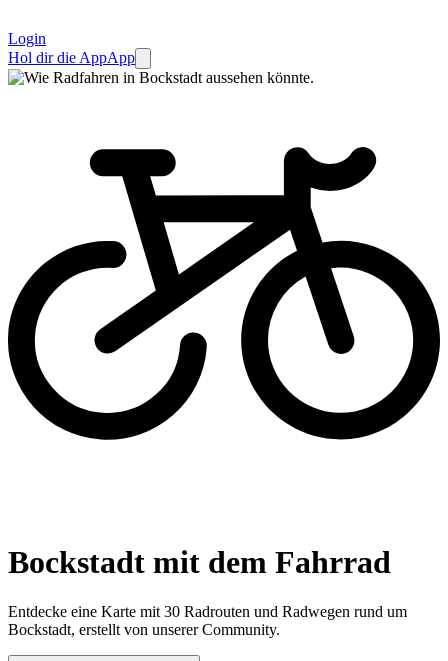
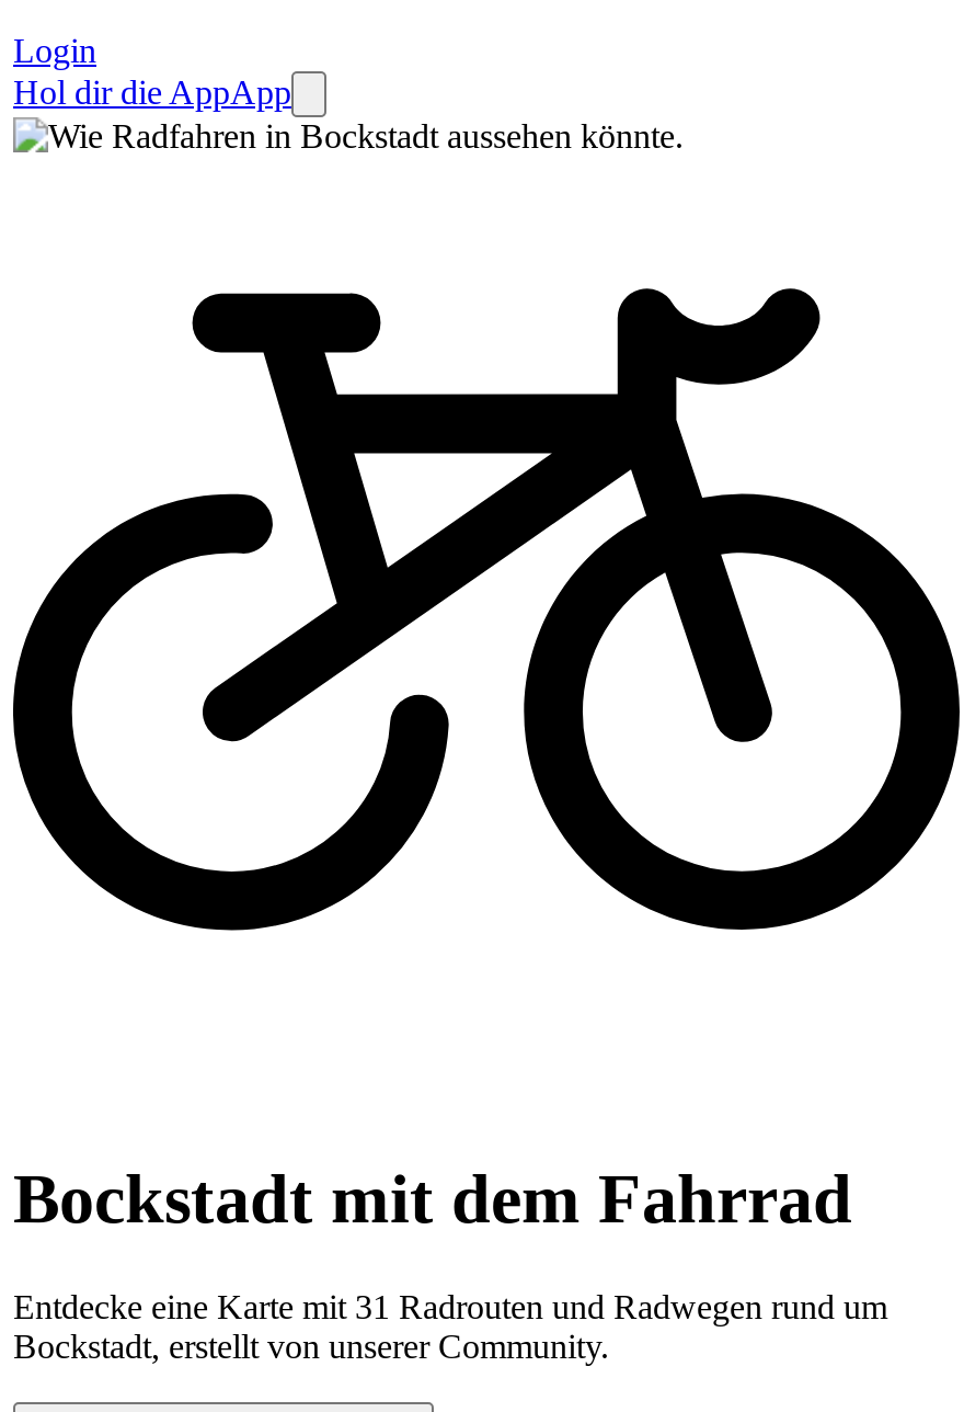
- Entdecke eine Karte mit 30 Radrouten und Radwegen rund um
+ Entdecke eine Karte mit 31 Radrouten und Radwegen rund um
